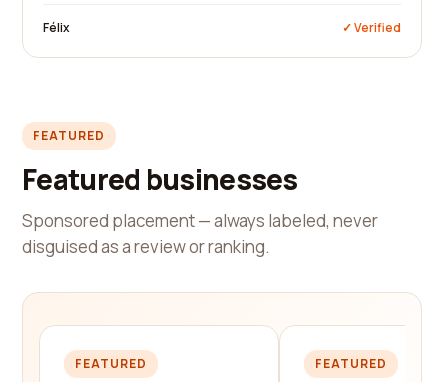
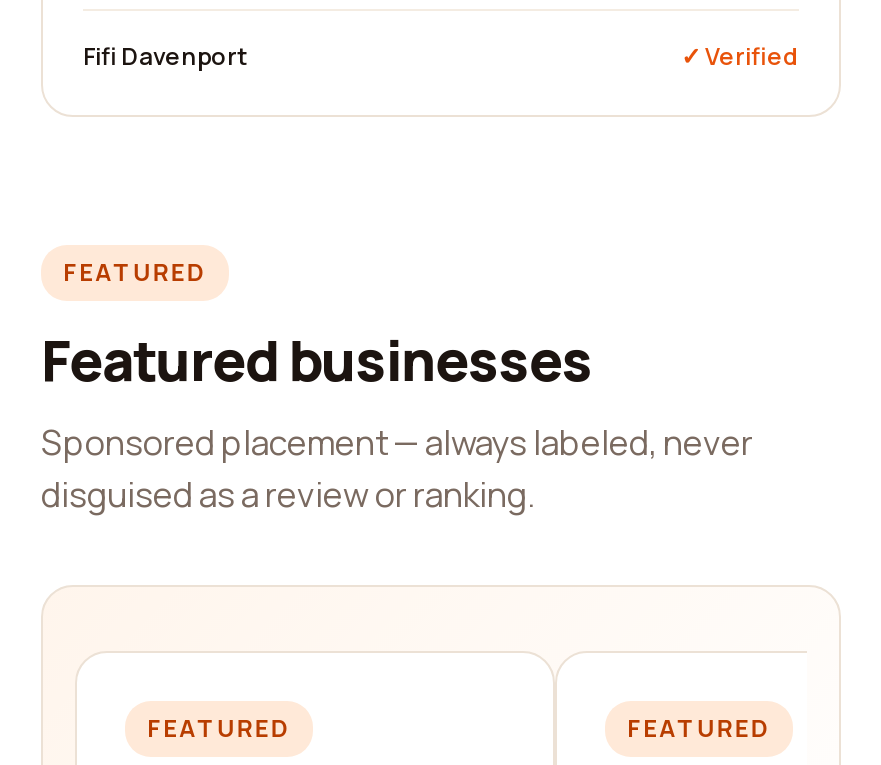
- Félix
+ Fifi Davenport
